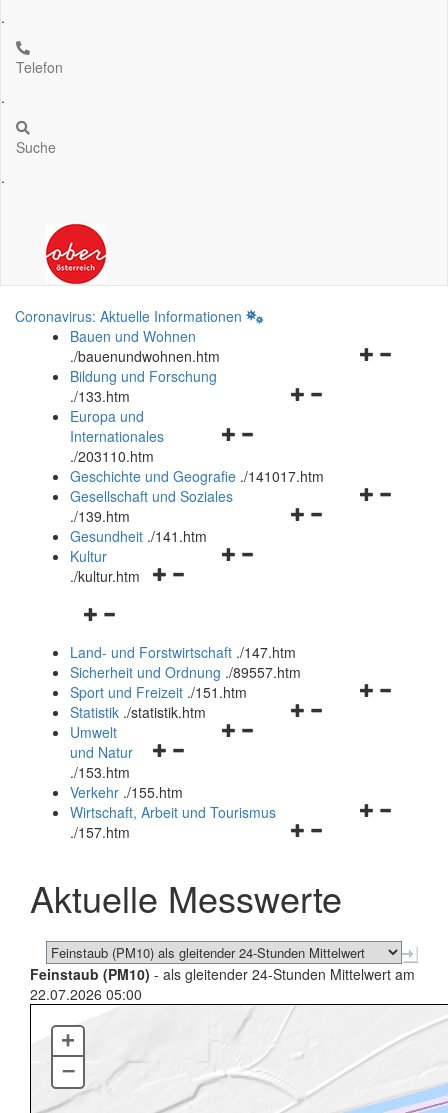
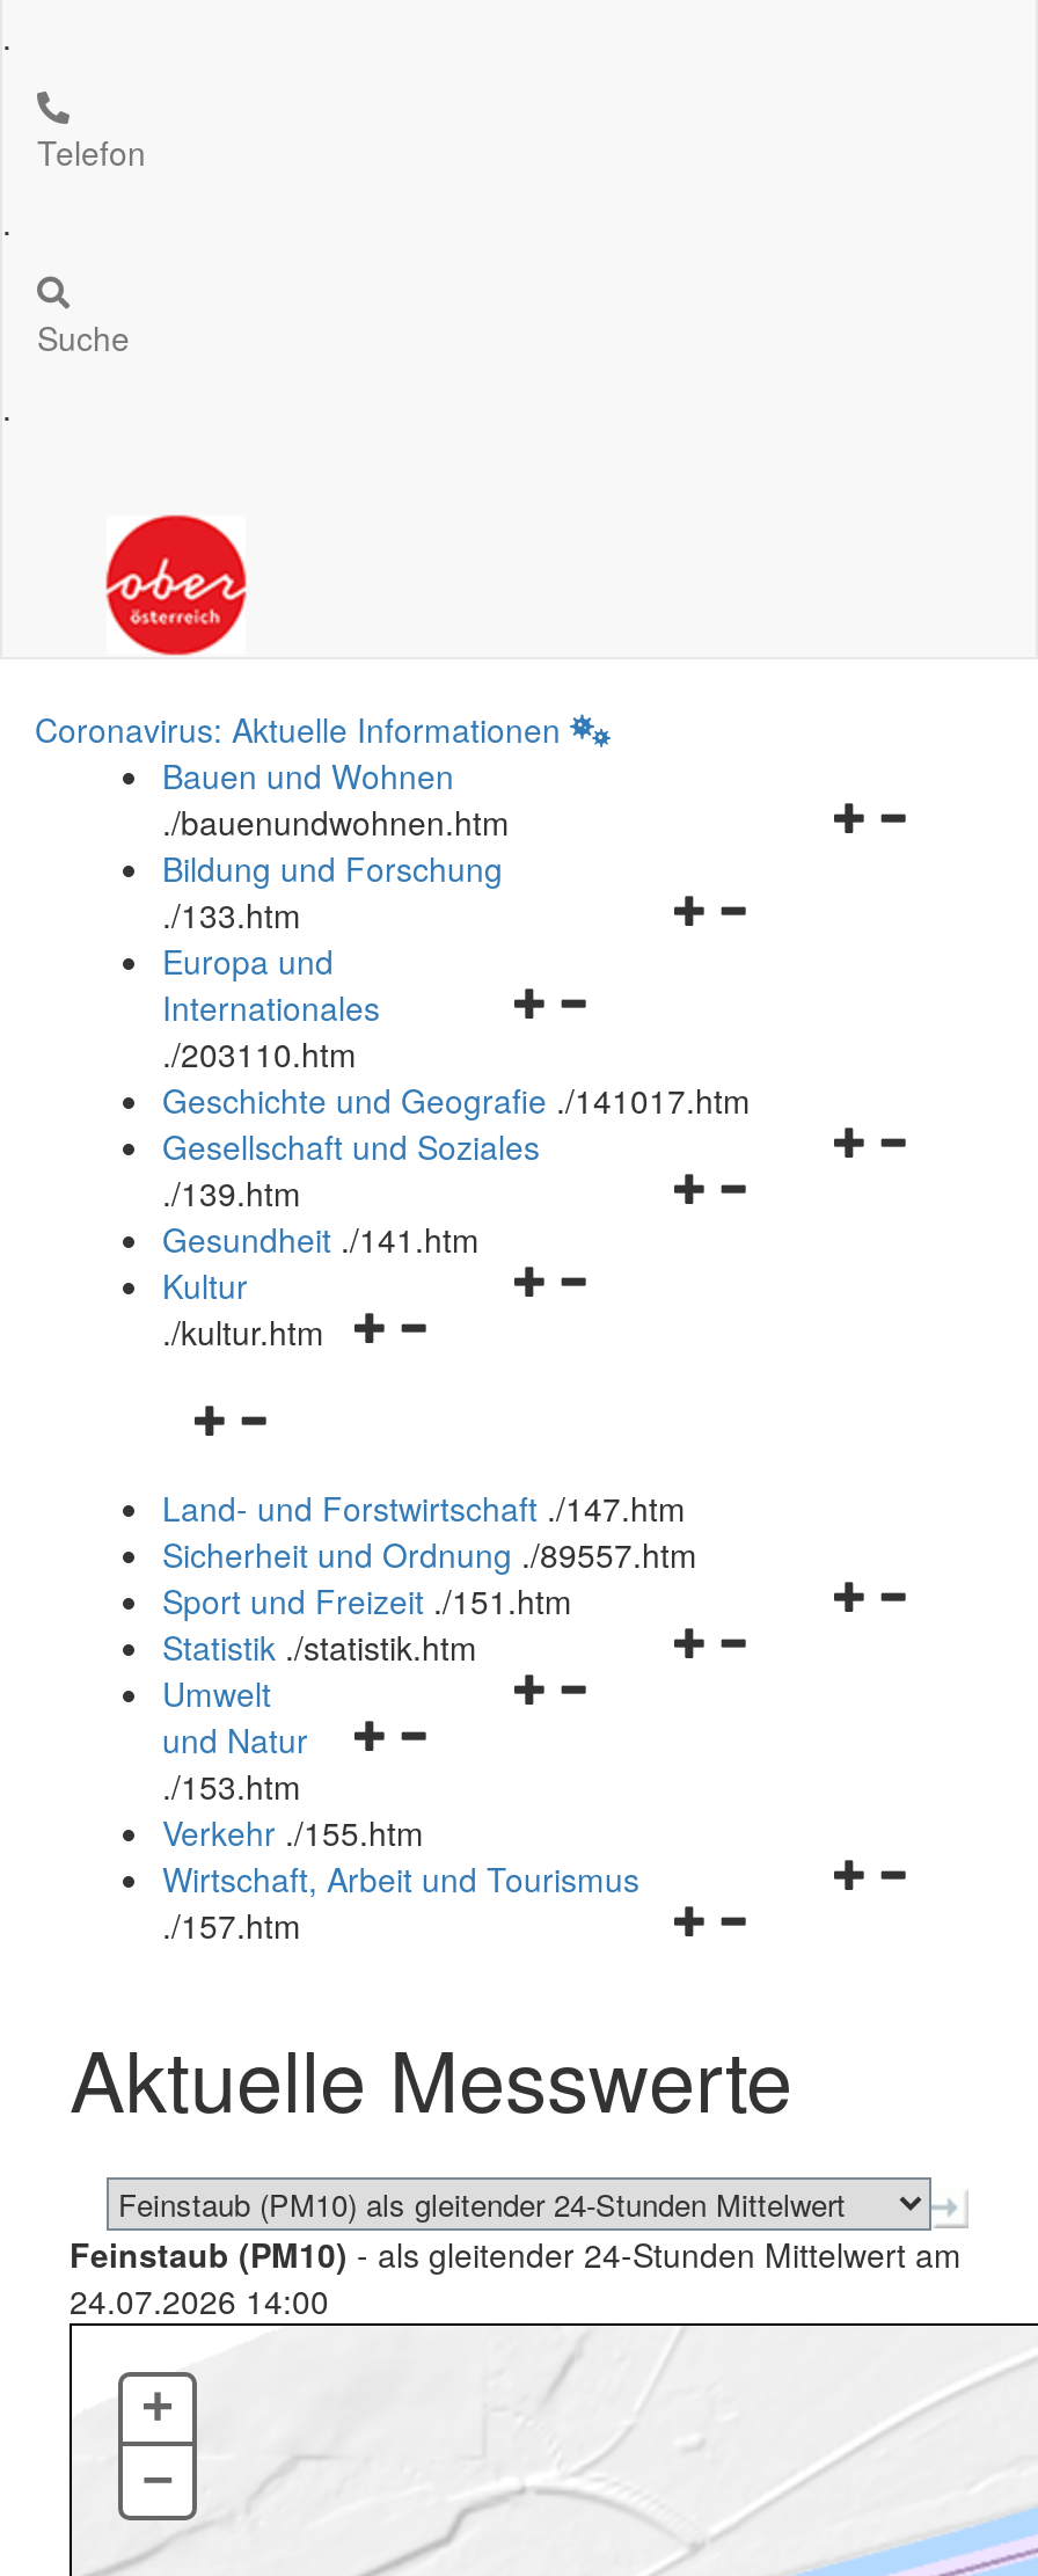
- 22.07.2026 05:00
+ 24.07.2026 14:00
